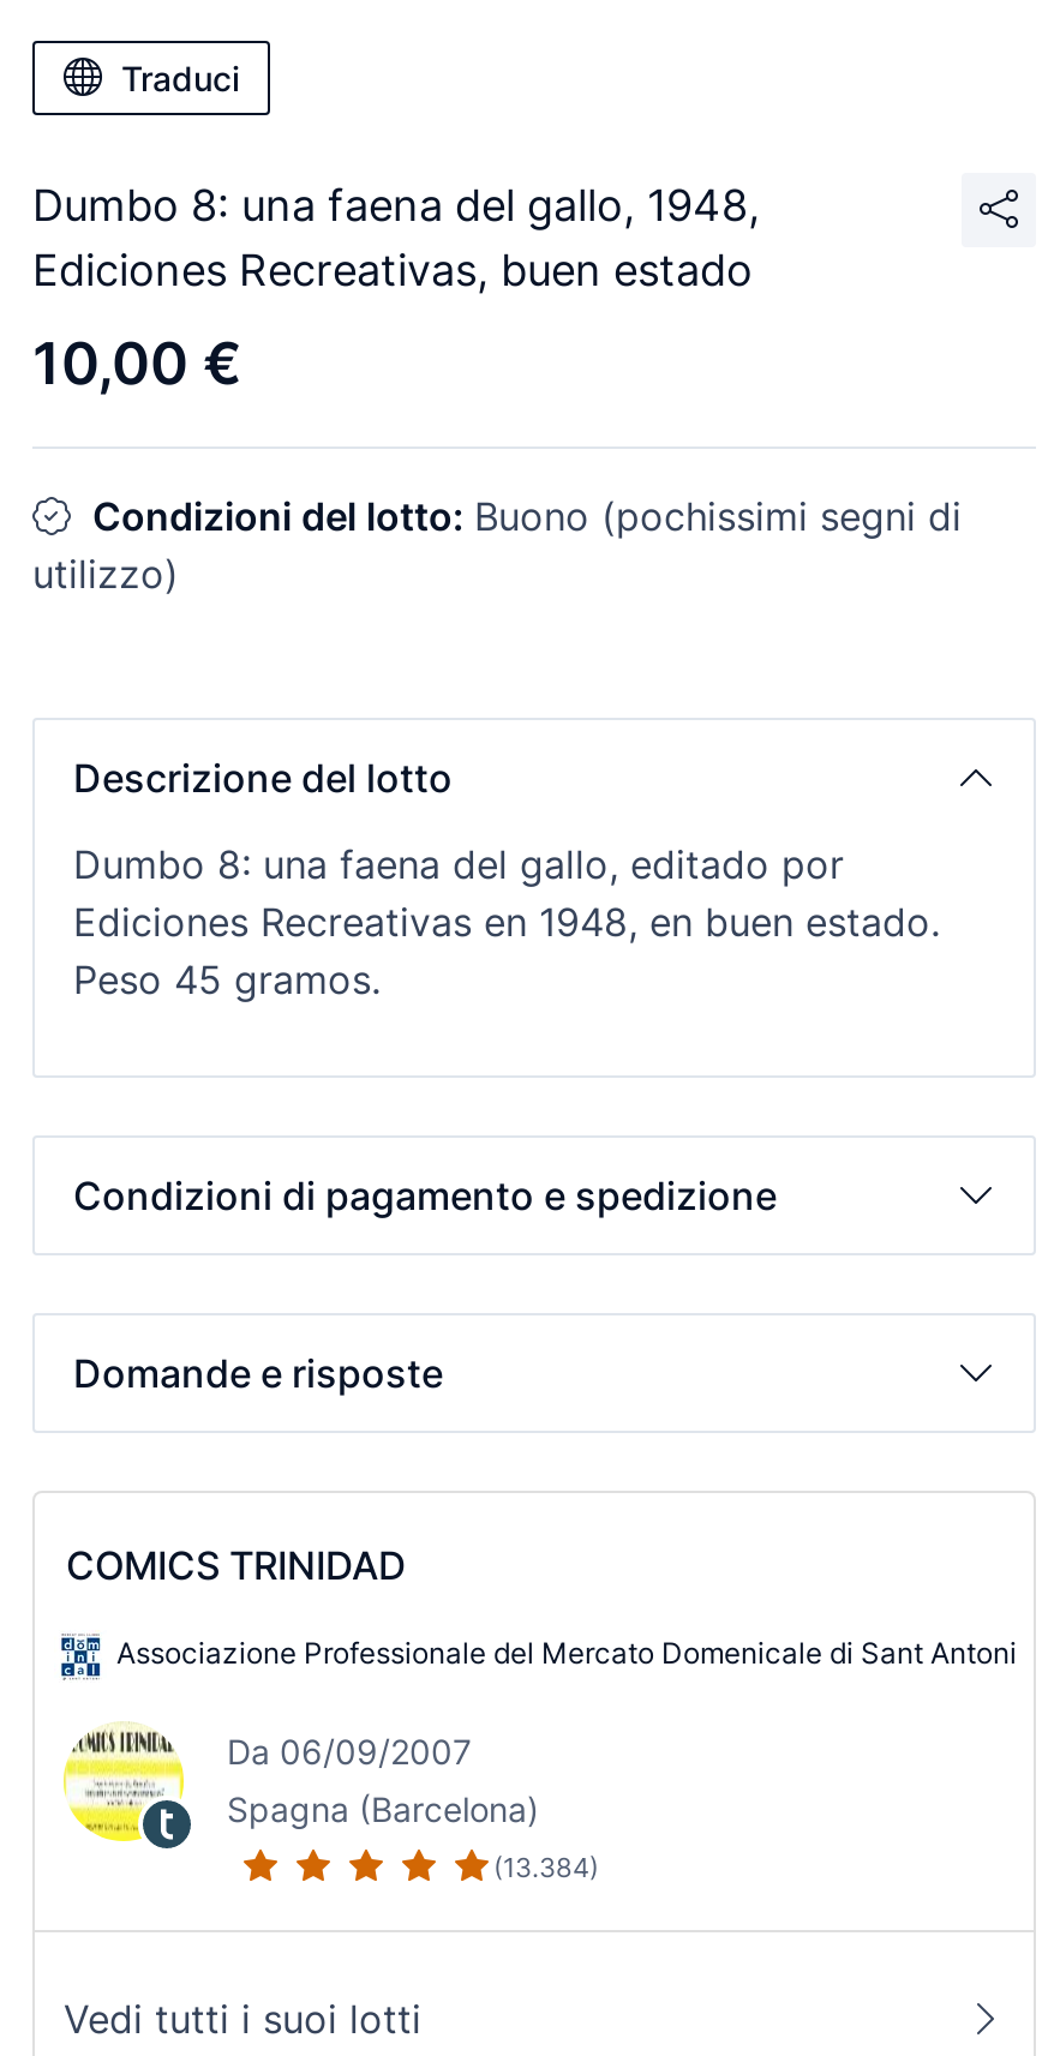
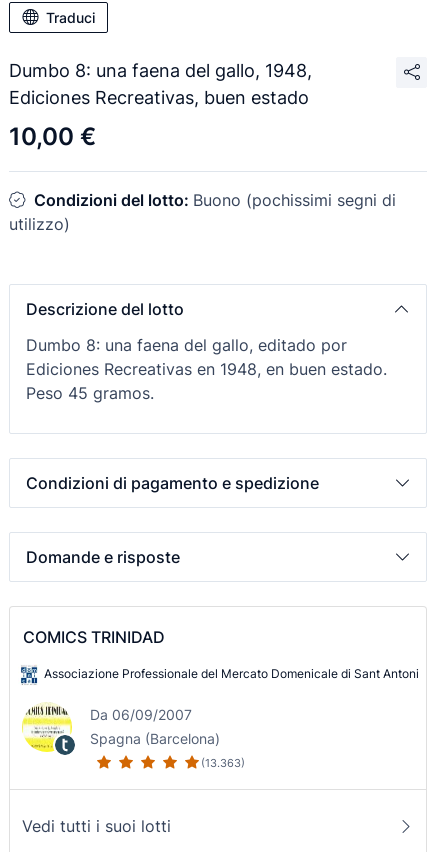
- (13.384)
+ (13.363)
